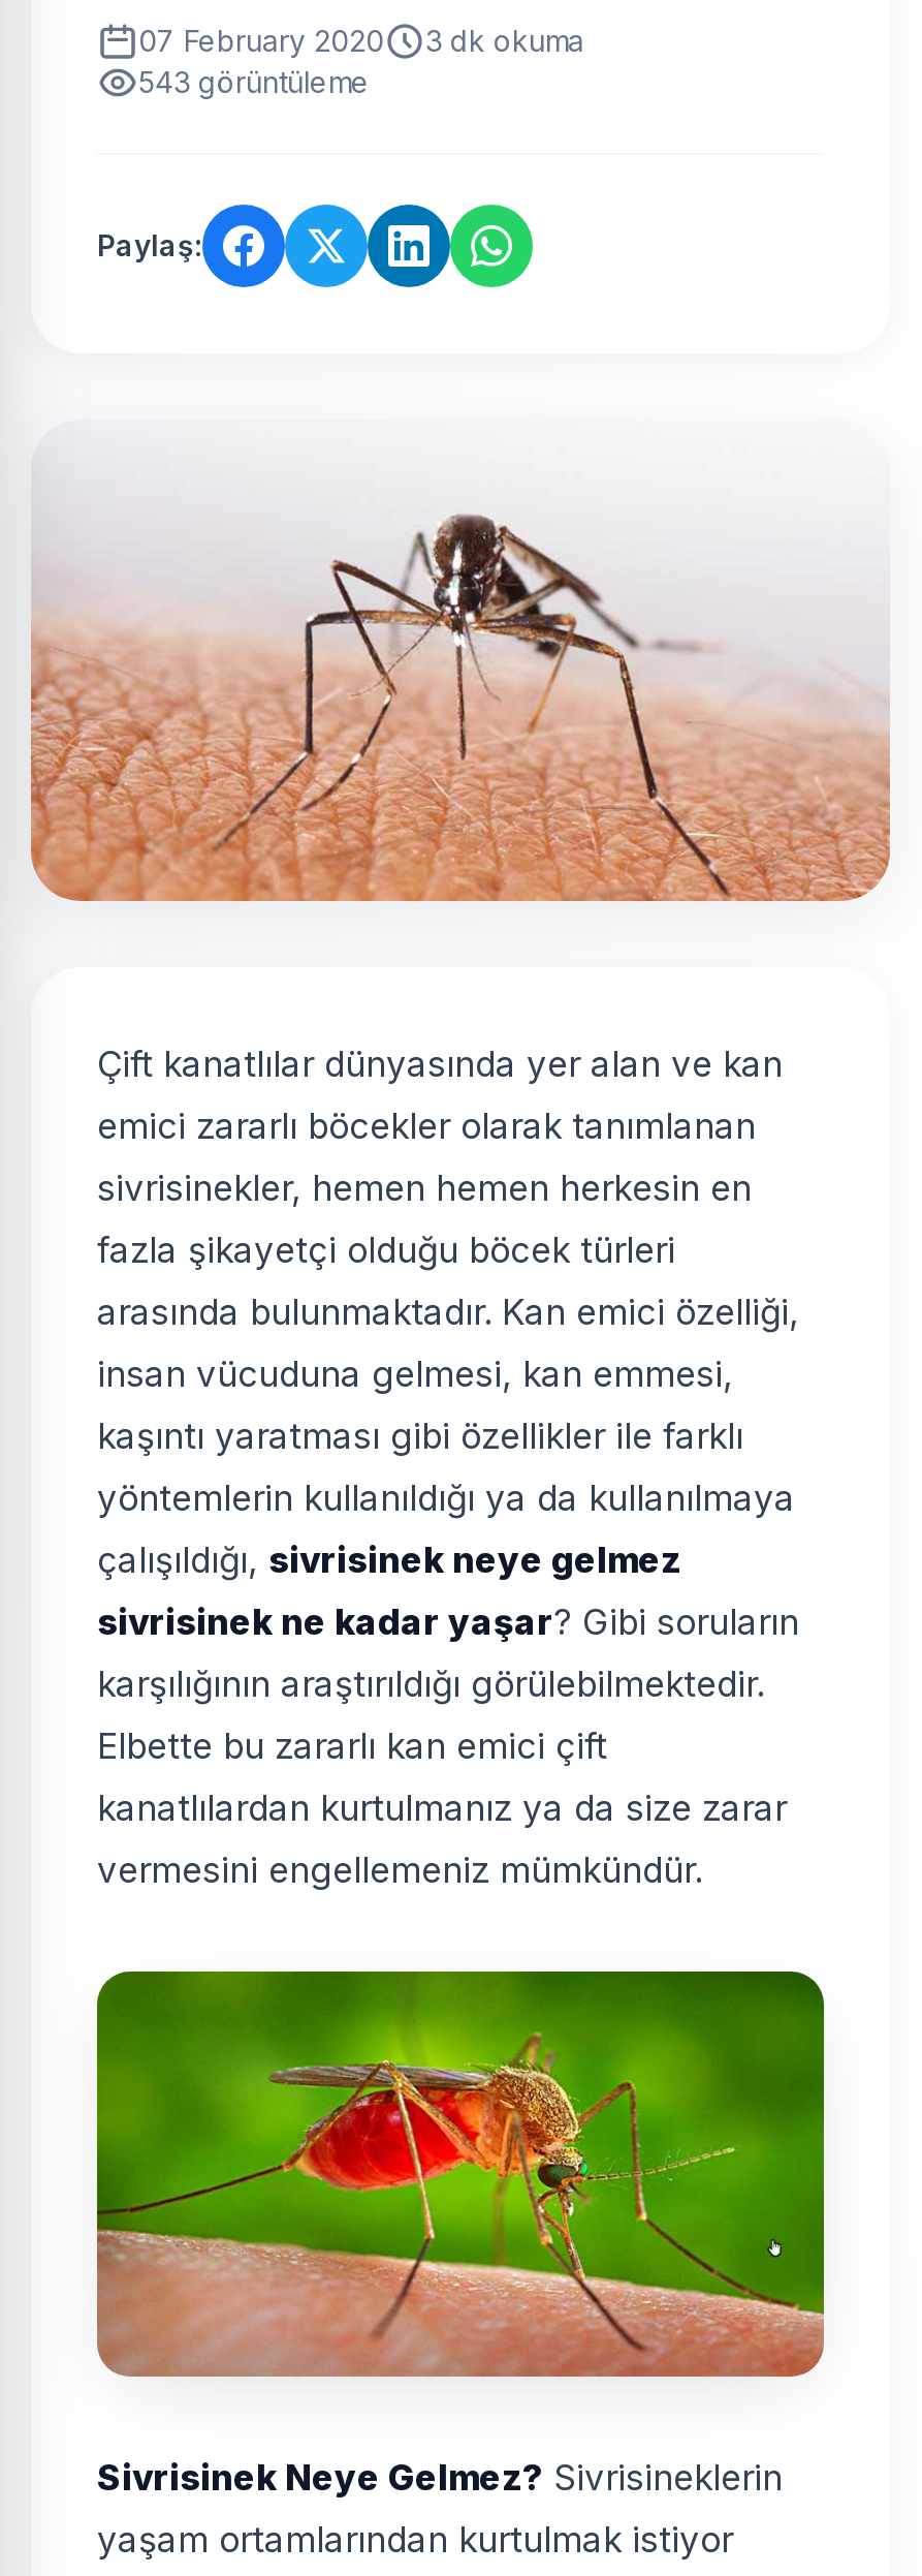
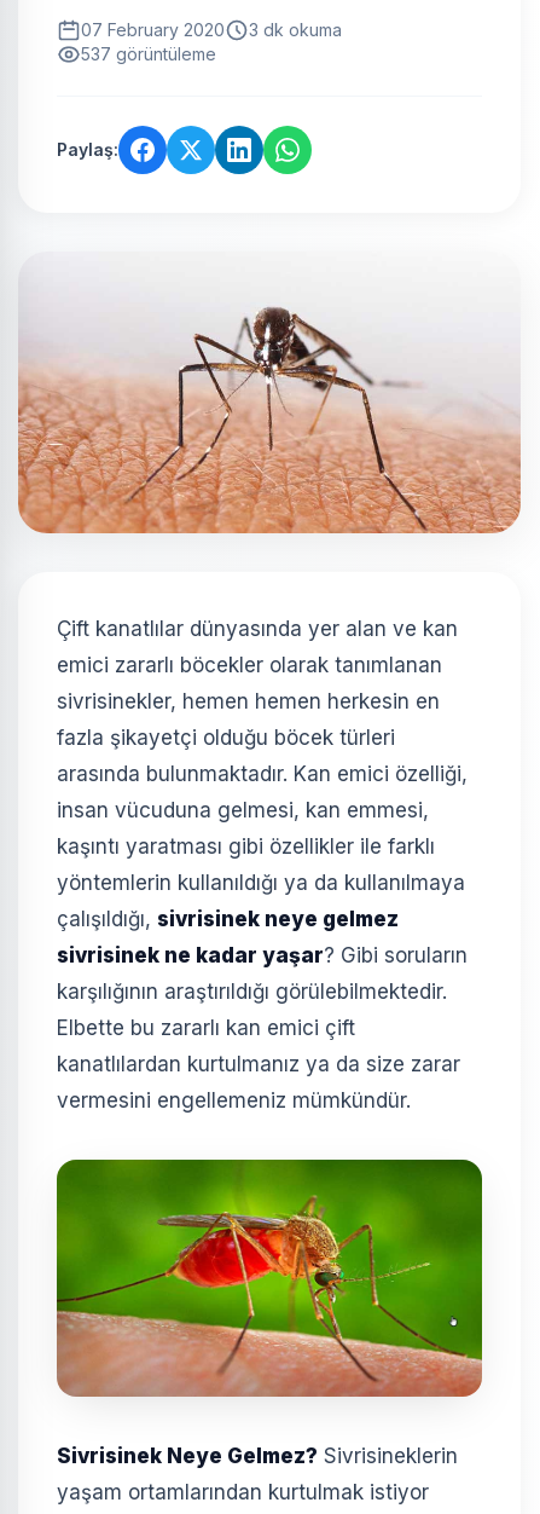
- 543 görüntüleme
+ 537 görüntüleme
